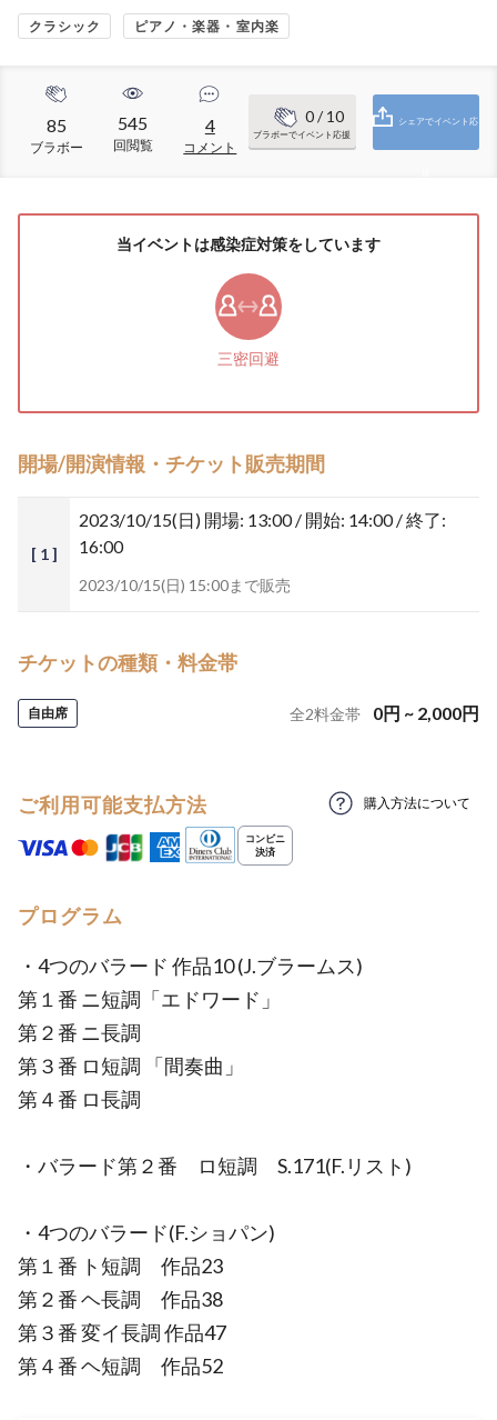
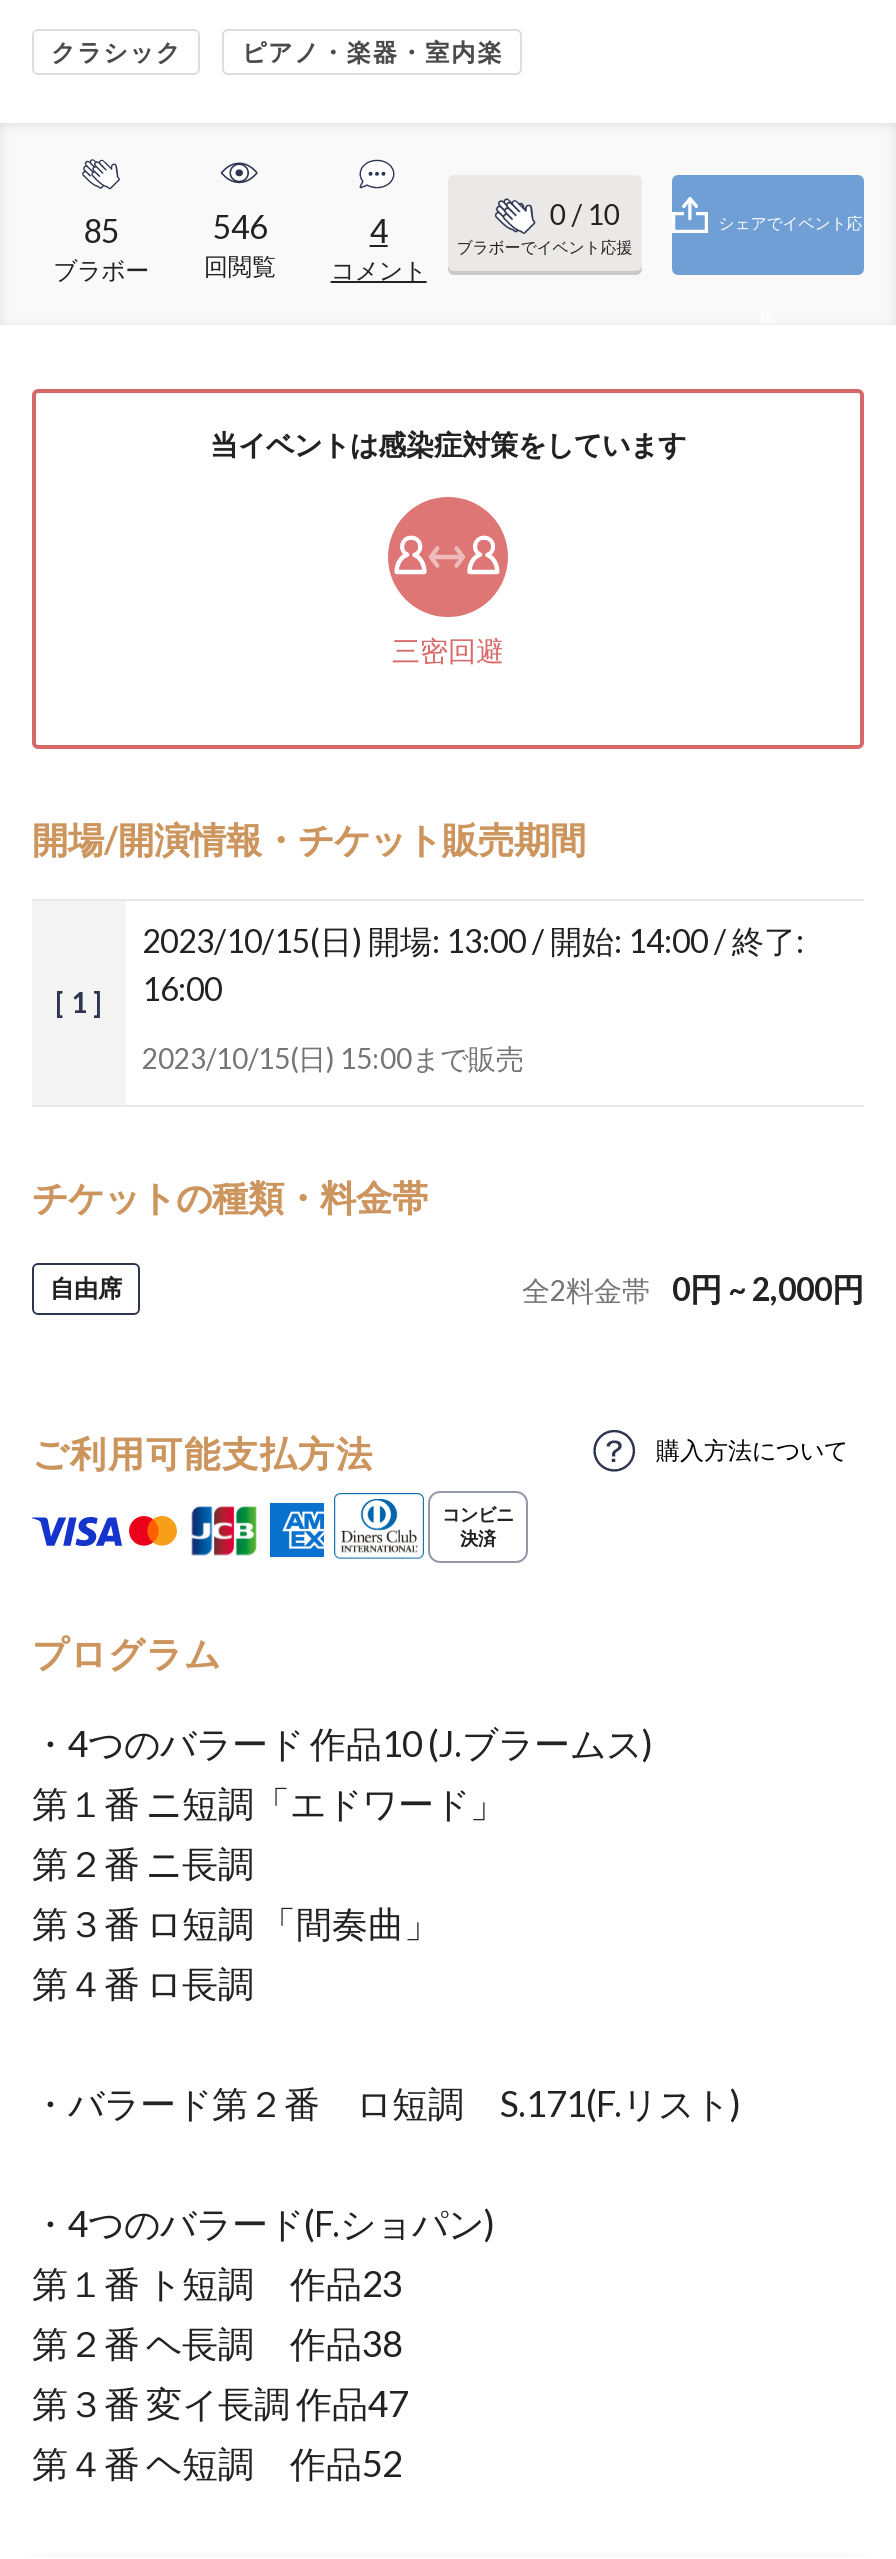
- 545
+ 546
